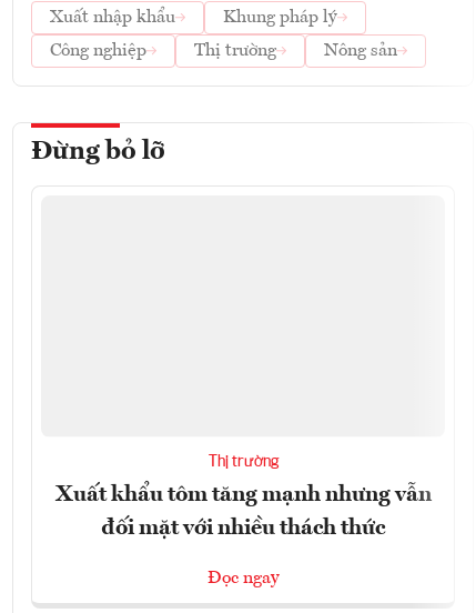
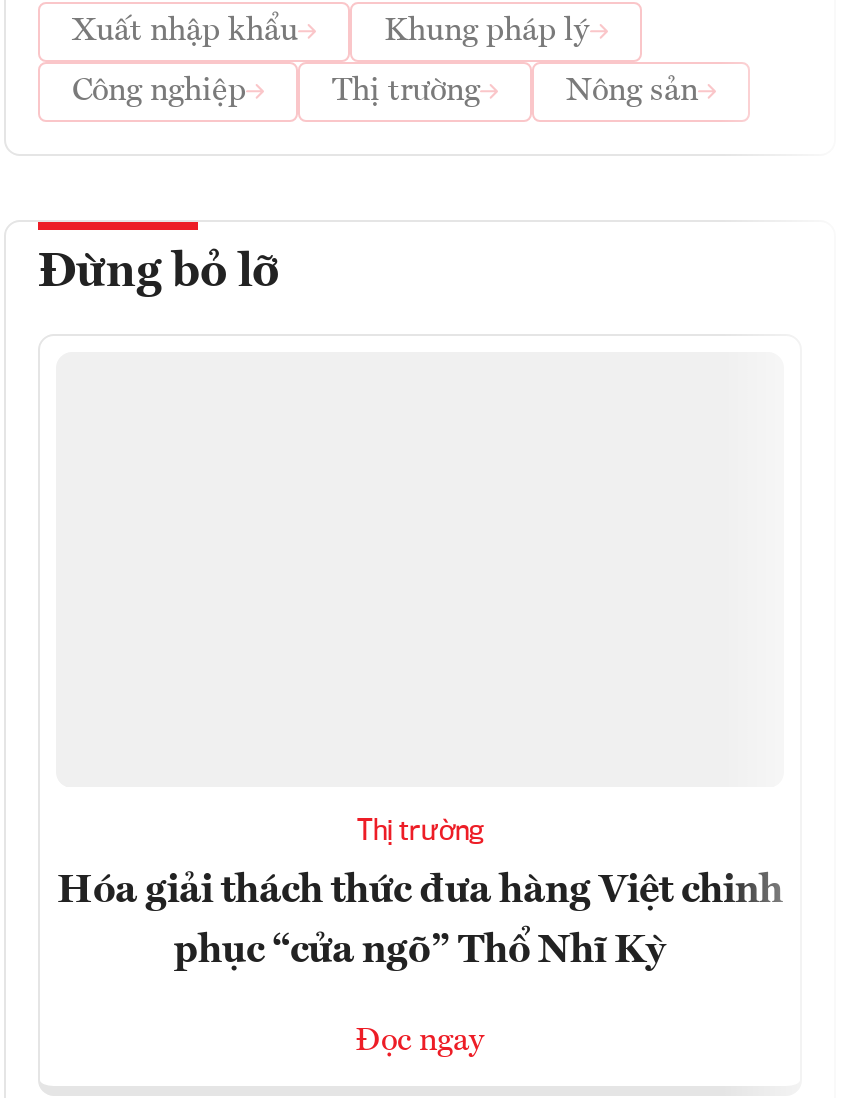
- Xuất khẩu tôm tăng mạnh nhưng vẫn
+ Hóa giải thách thức đưa hàng Việt chinh

- đối mặt với nhiều thách thức
+ phục “cửa ngõ” Thổ Nhĩ Kỳ
